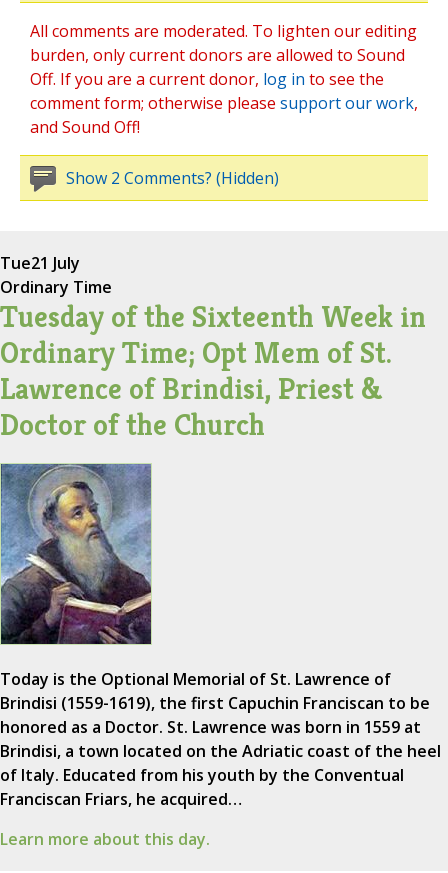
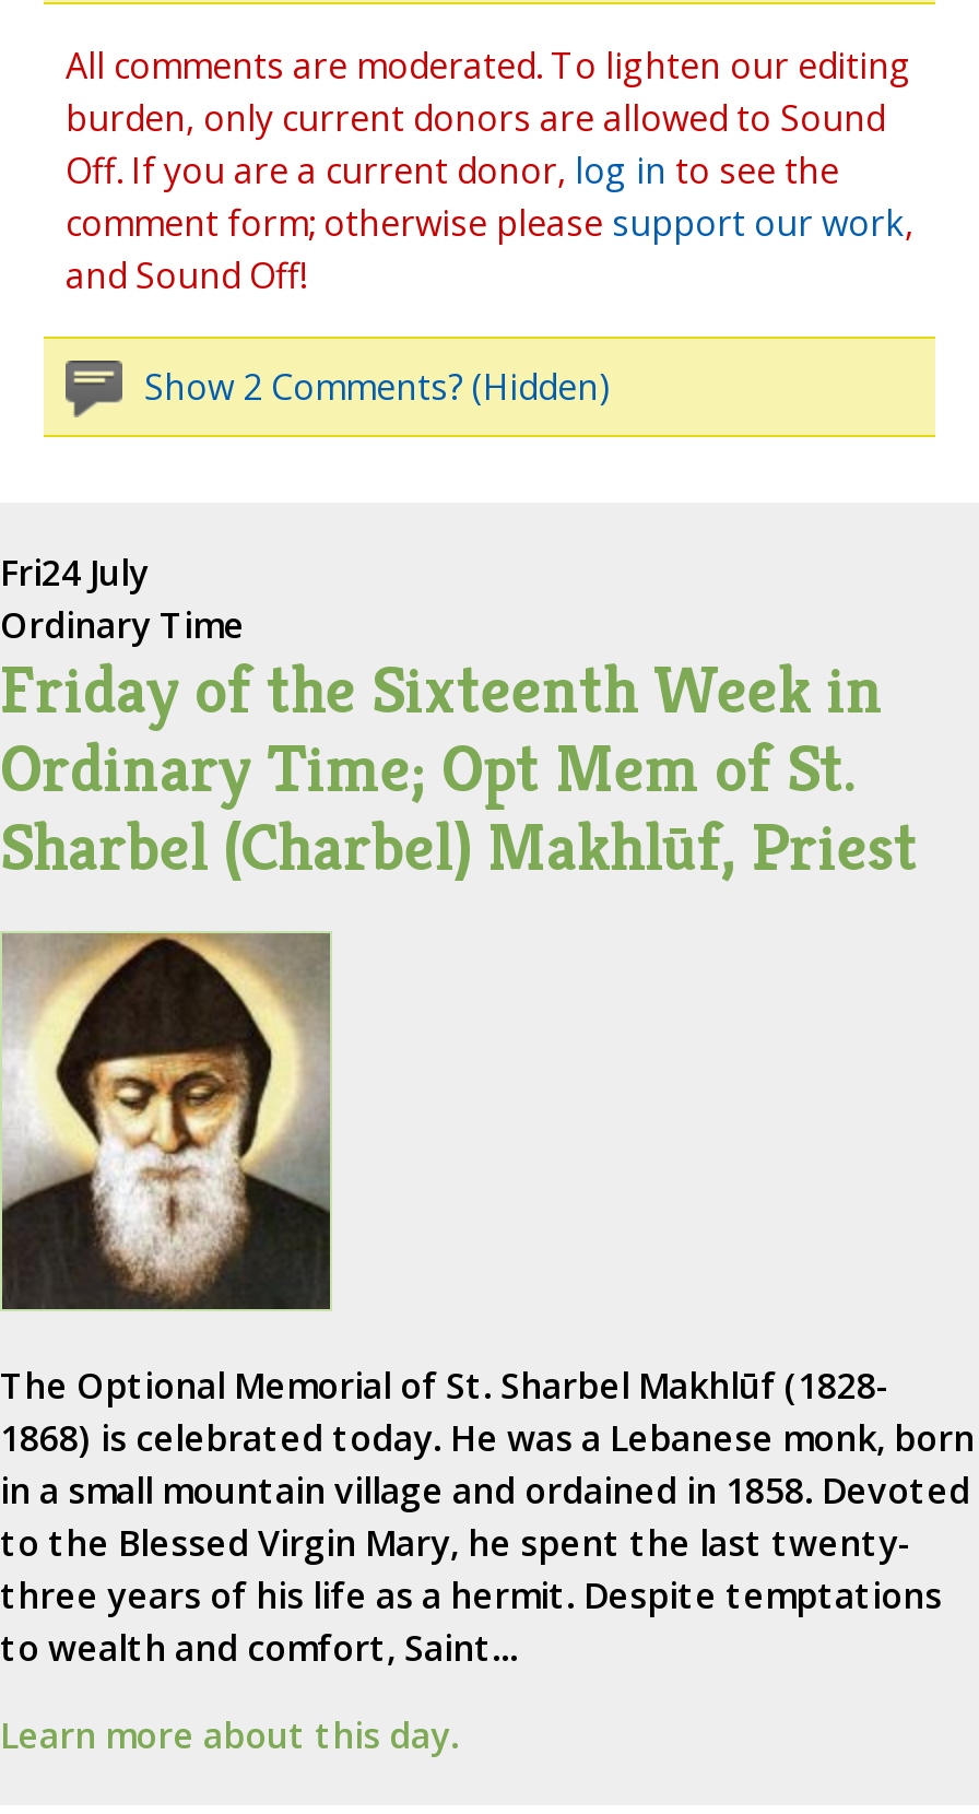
- Tue21 July
+ Fri24 July

- Tuesday of the Sixteenth Week in
+ Friday of the Sixteenth Week in

- Lawrence of Brindisi, Priest &
- Doctor of the Church
+ Sharbel (Charbel) Makhlūf, Priest

- [image]
+ [image]

- Today is the Optional Memorial of St. Lawrence of
- Brindisi (1559-1619), the first Capuchin Franciscan to be
- honored as a Doctor. St. Lawrence was born in 1559 at
- Brindisi, a town located on the Adriatic coast of the heel
- of Italy. Educated from his youth by the Conventual
- Franciscan Friars, he acquired…
+ The Optional Memorial of St. Sharbel Makhlūf (1828-
+ 1868) is celebrated today. He was a Lebanese monk, born
+ in a small mountain village and ordained in 1858. Devoted
+ to the Blessed Virgin Mary, he spent the last twenty-
+ three years of his life as a hermit. Despite temptations
+ to wealth and comfort, Saint…
